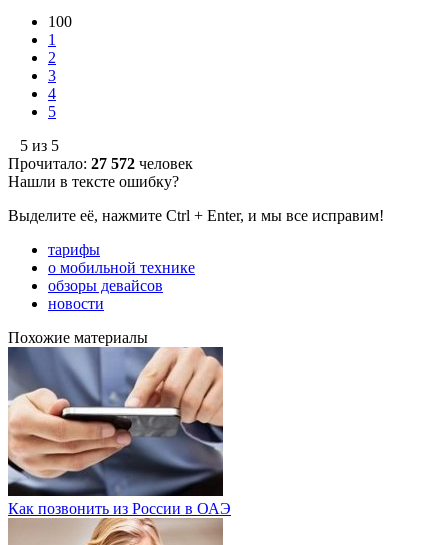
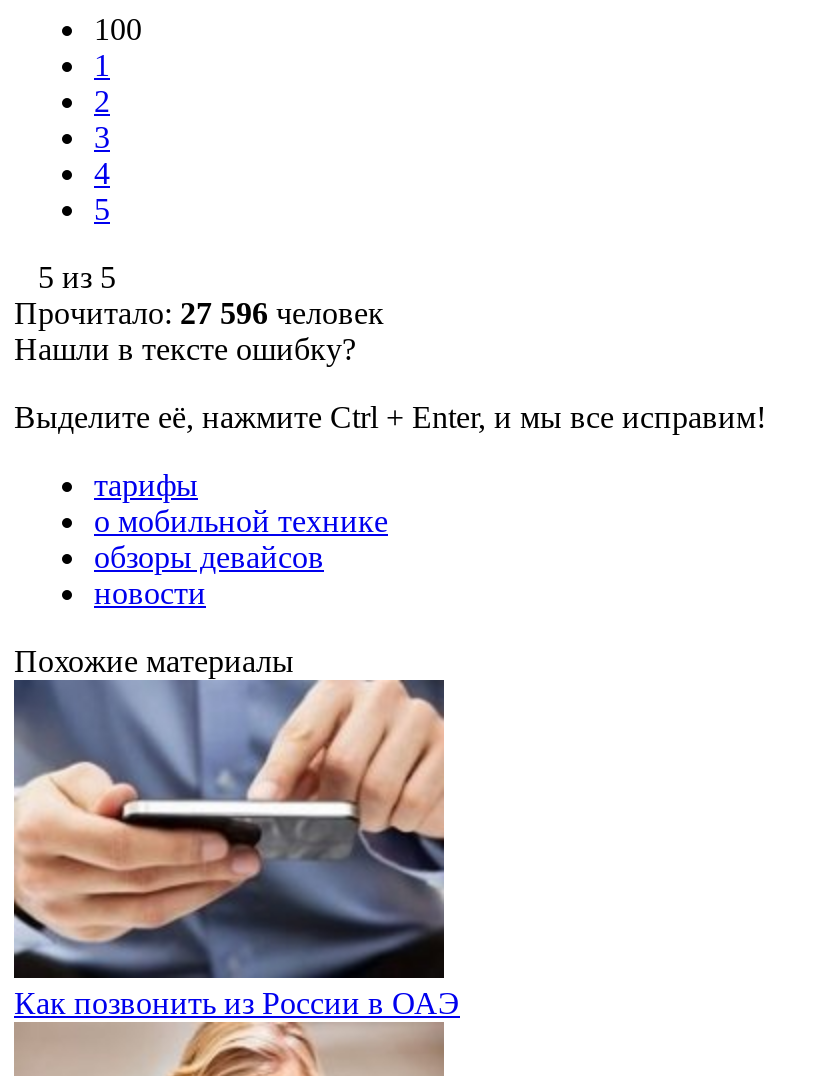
- Прочитало: 27 572 человек
+ Прочитало: 27 596 человек
